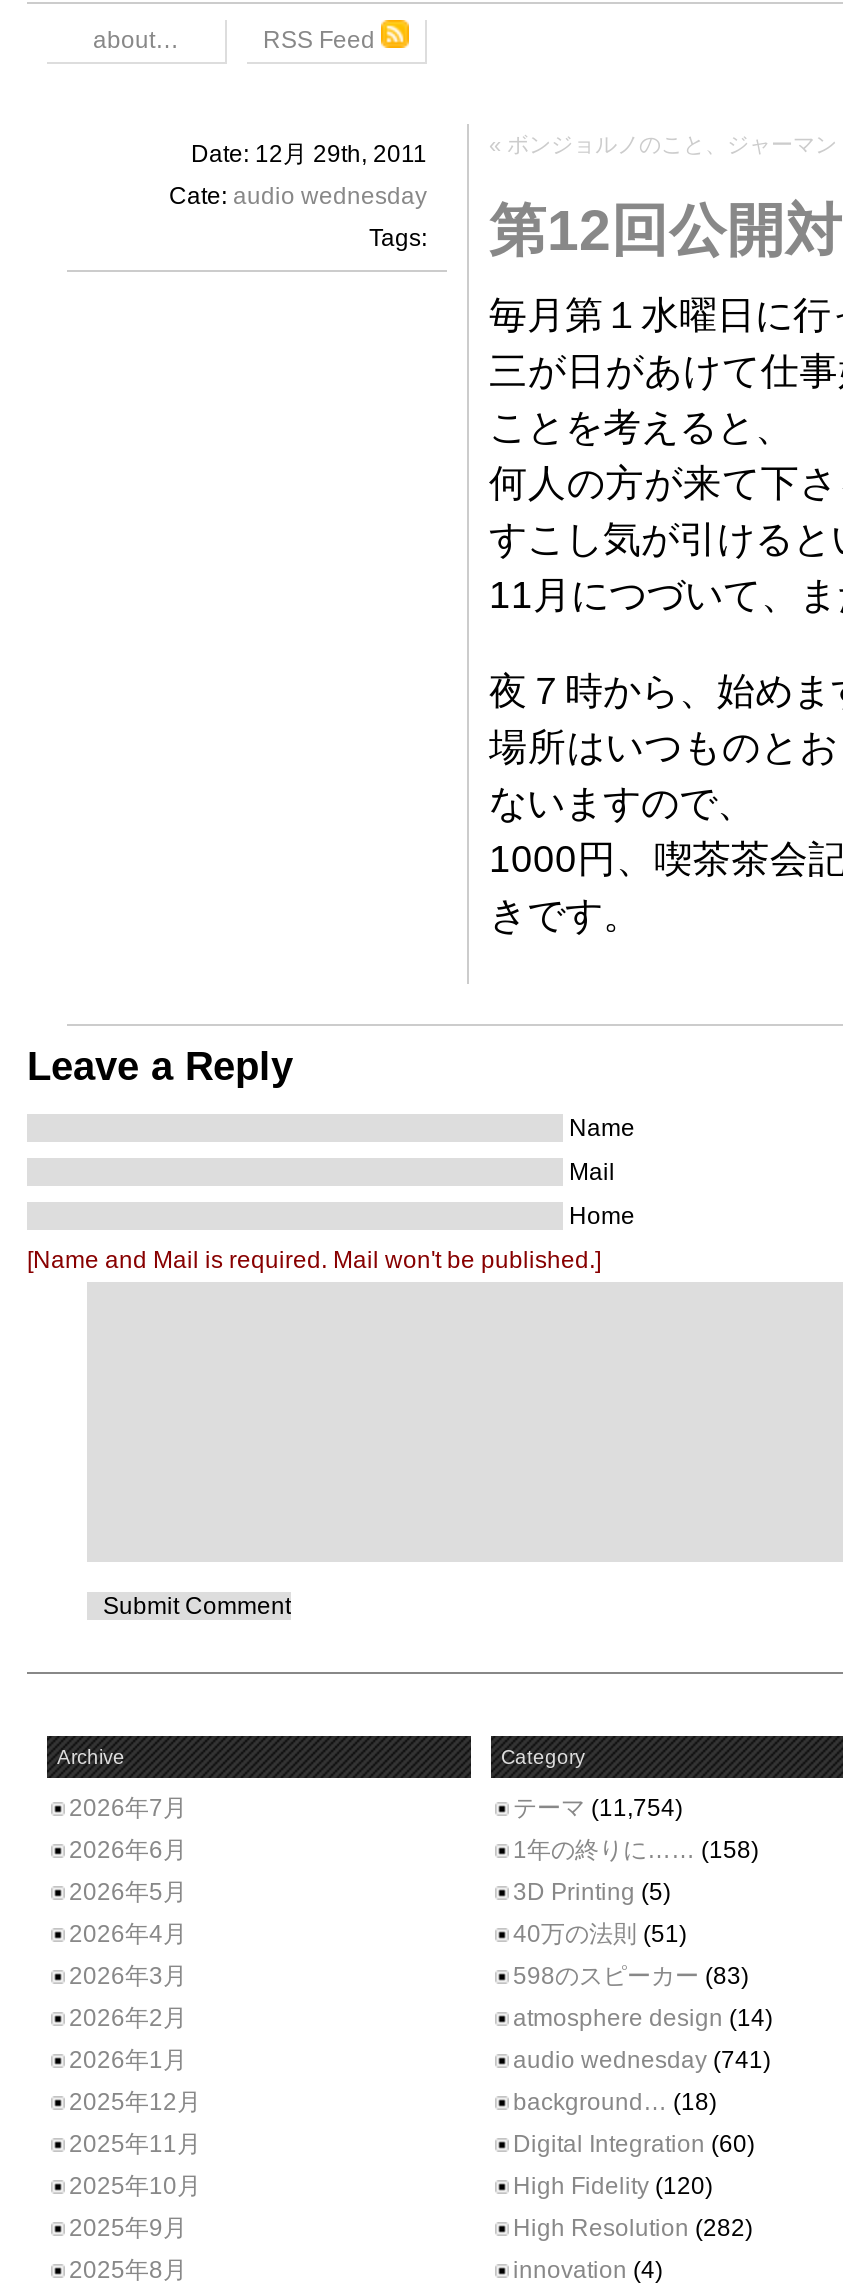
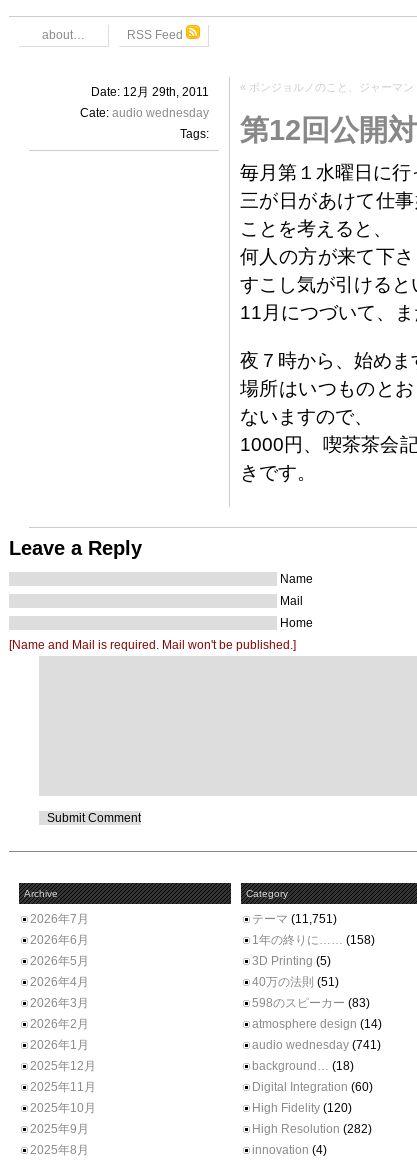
- テーマ(11,754)
+ テーマ(11,751)
